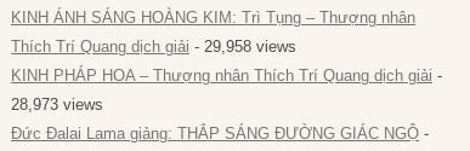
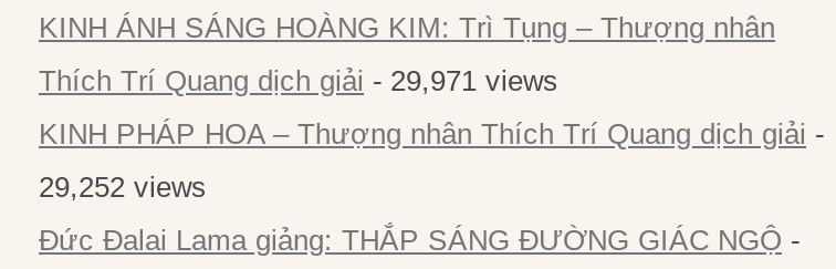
- Thích Trí Quang dịch giải - 29,958 views
+ Thích Trí Quang dịch giải - 29,971 views

- 28,973 views
+ 29,252 views
